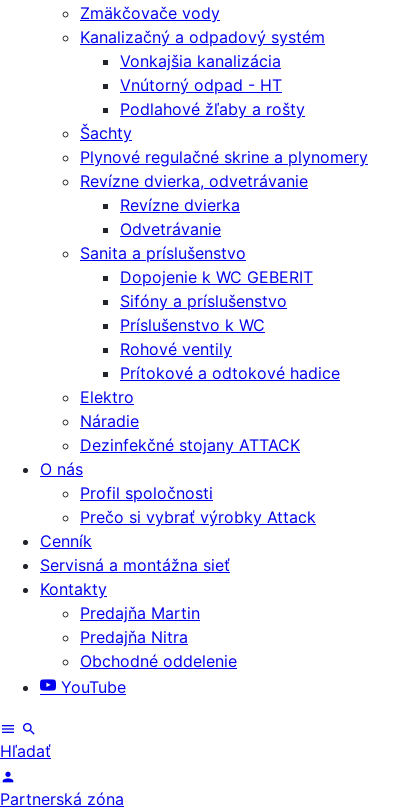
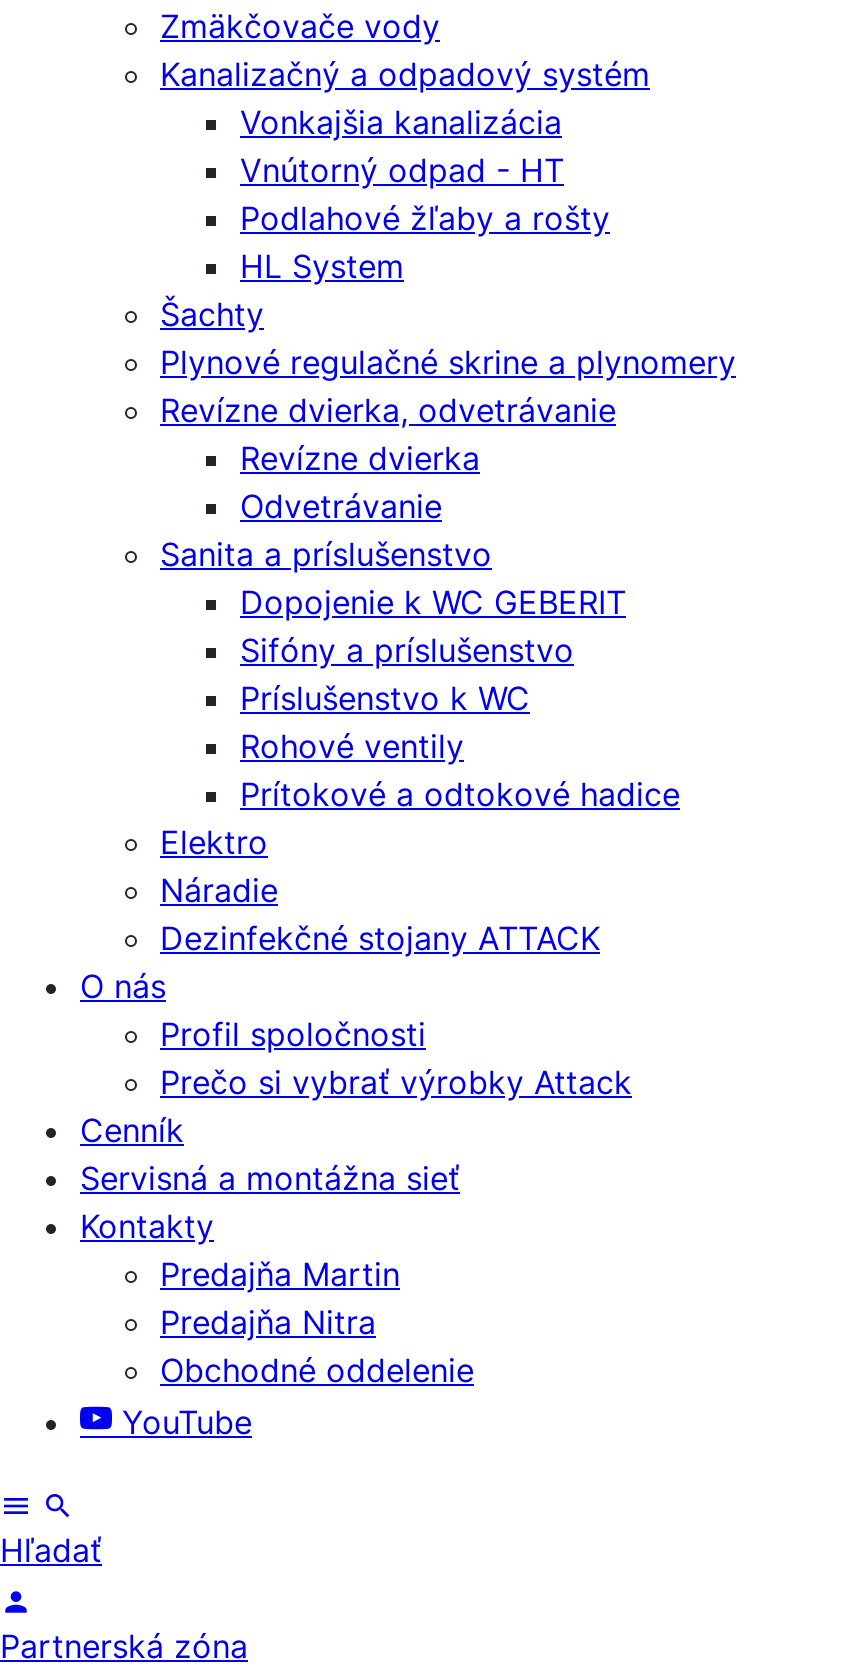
+ HL System
